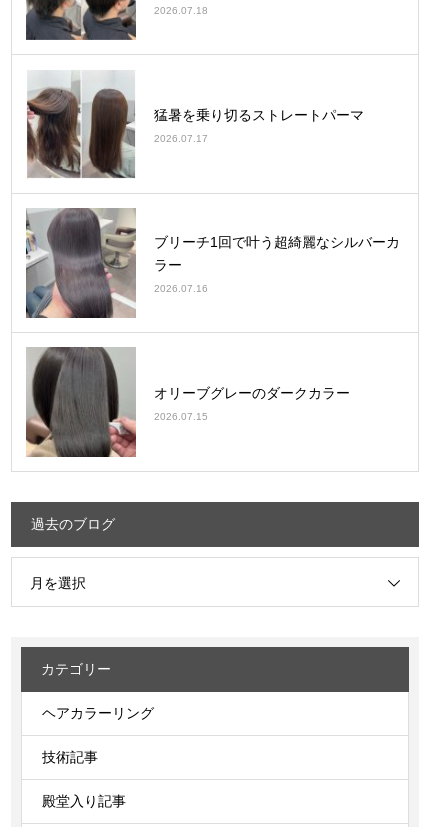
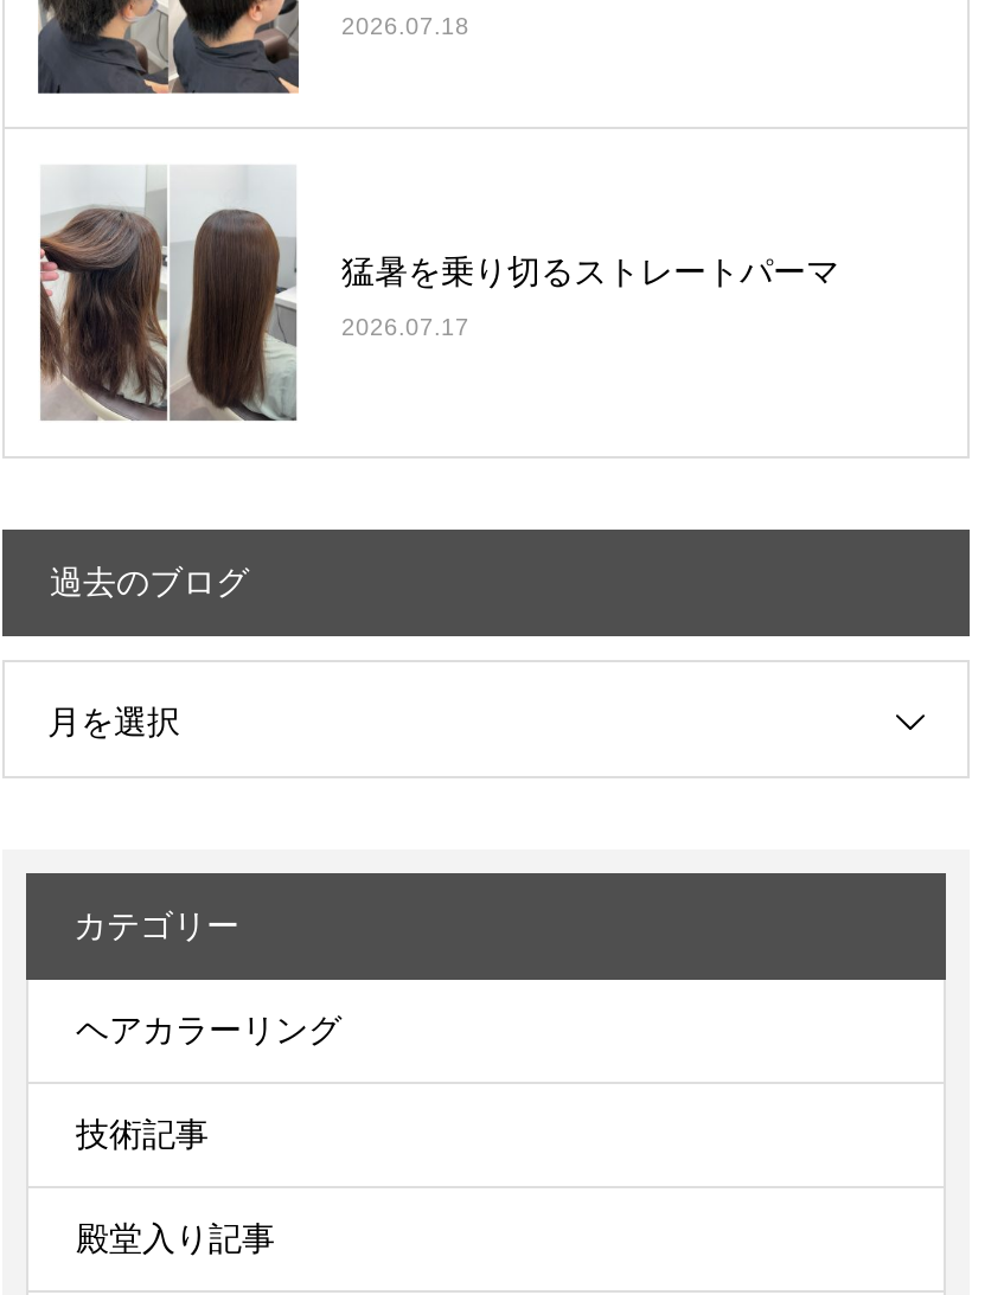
- [image]
- ブリーチ1回で叶う超綺麗なシルバーカ
- ラー
- 2026.07.16

- [image]
- オリーブグレーのダークカラー
- 2026.07.15
